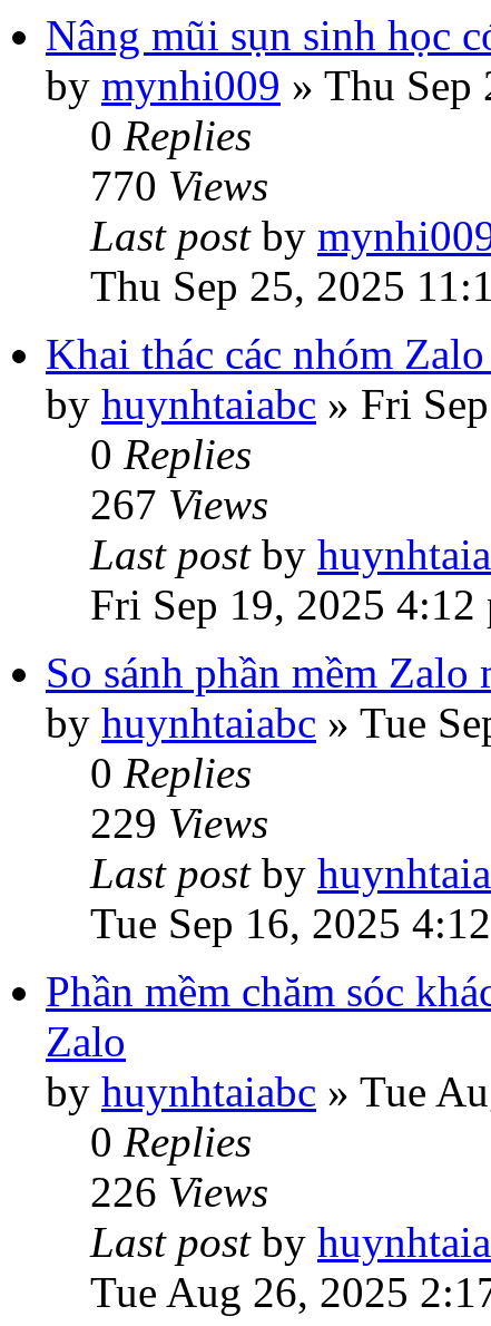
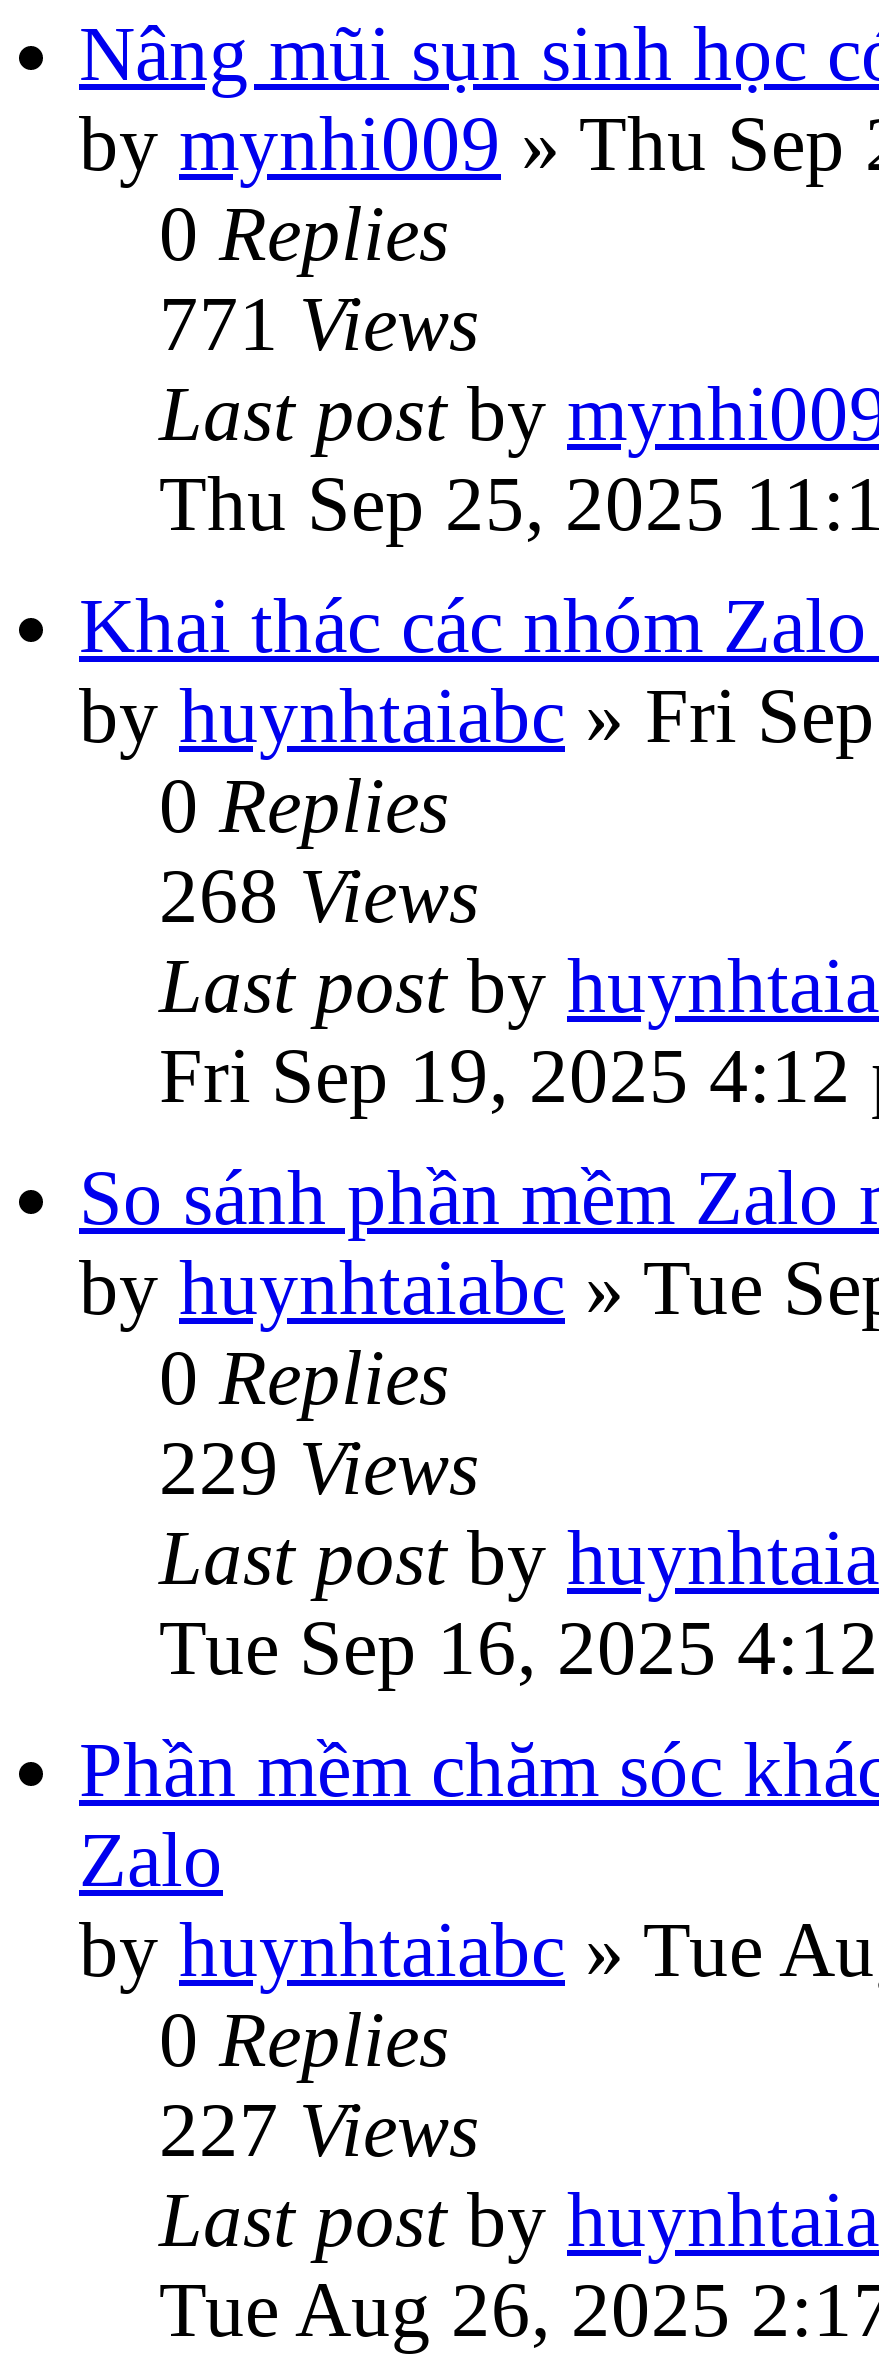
- 770 Views
+ 771 Views

- 267 Views
+ 268 Views

- 226 Views
+ 227 Views
